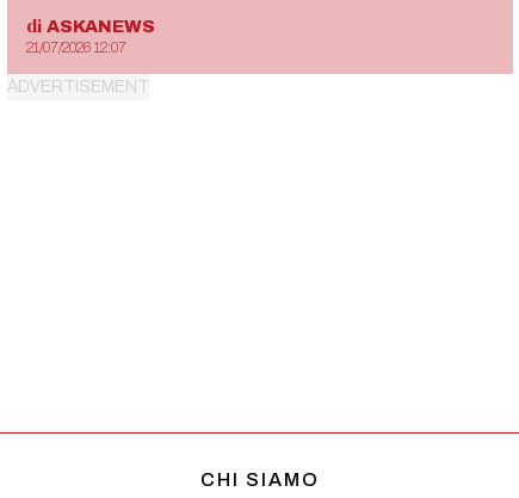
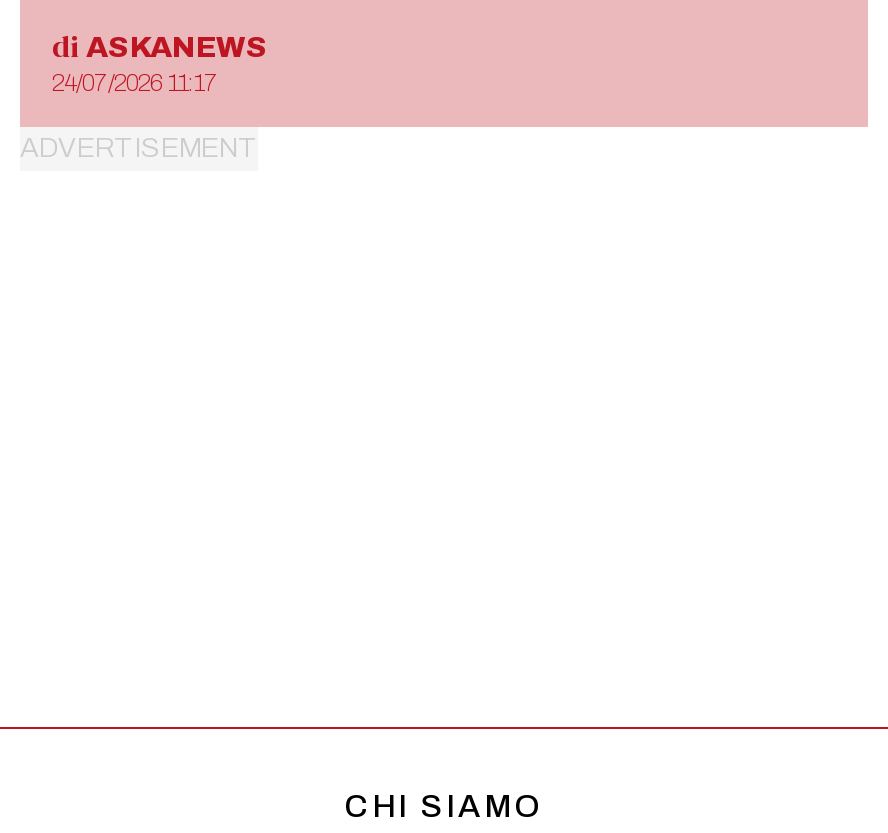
- 21/07/2026 12:07
+ 24/07/2026 11:17
